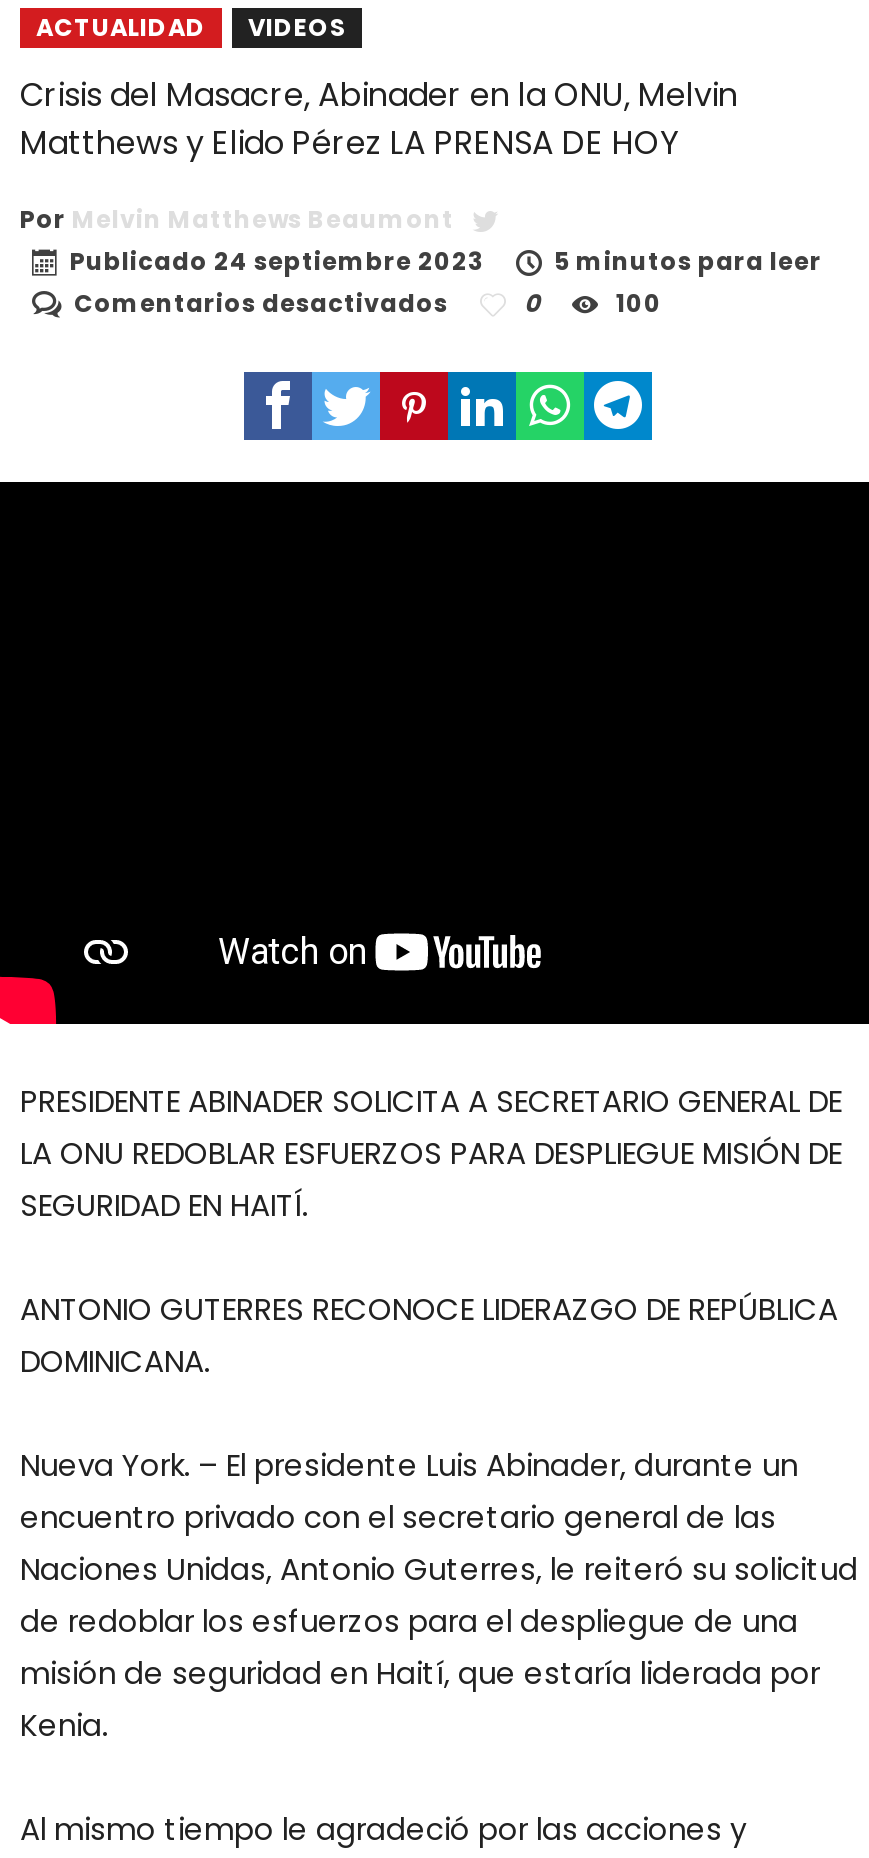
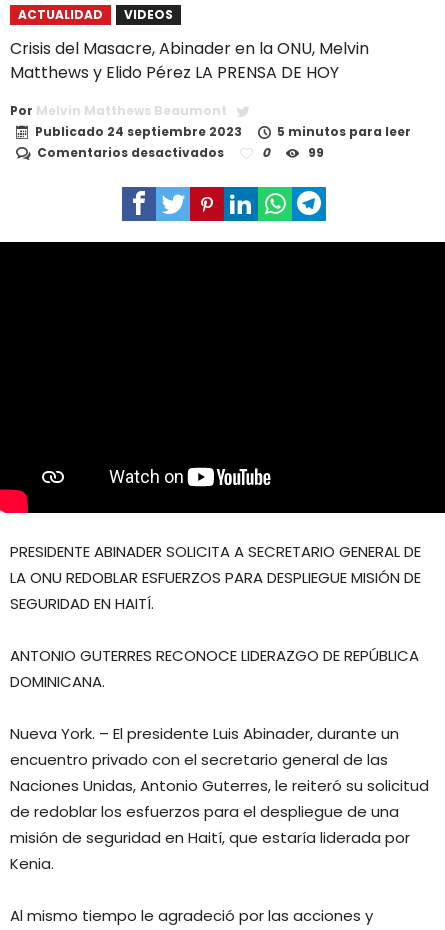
- 100
+ 99
